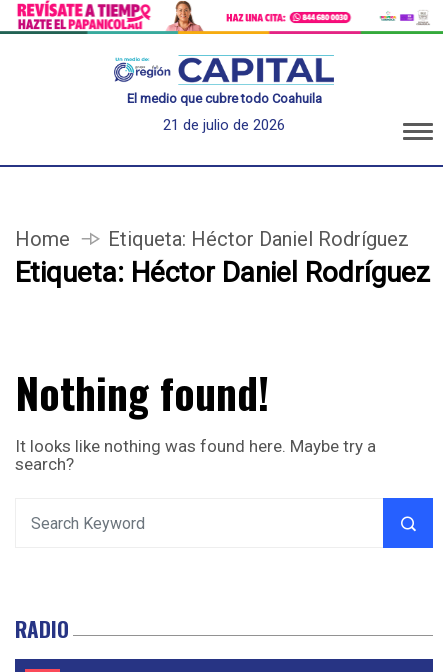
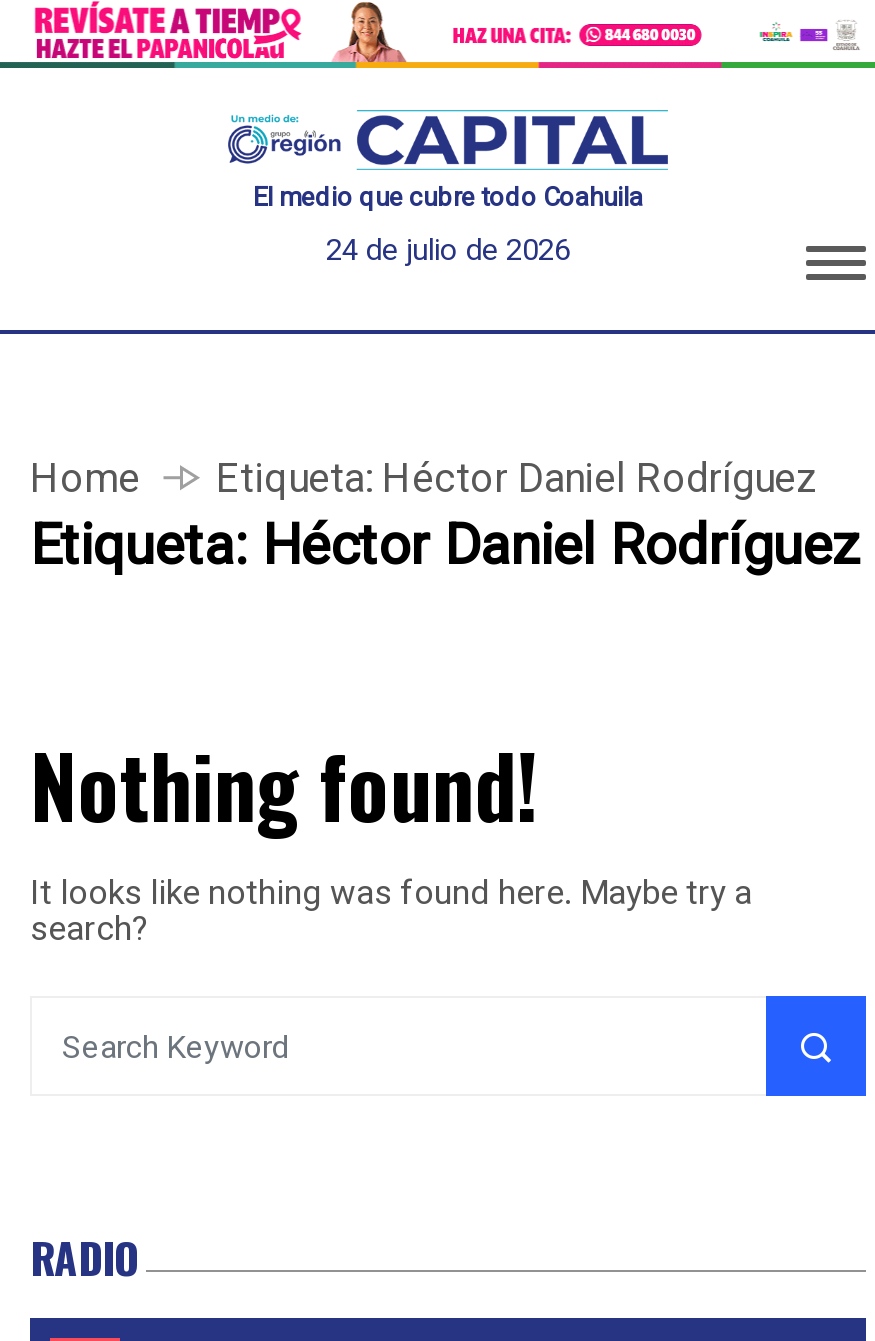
- 21 de julio de 2026
+ 24 de julio de 2026
